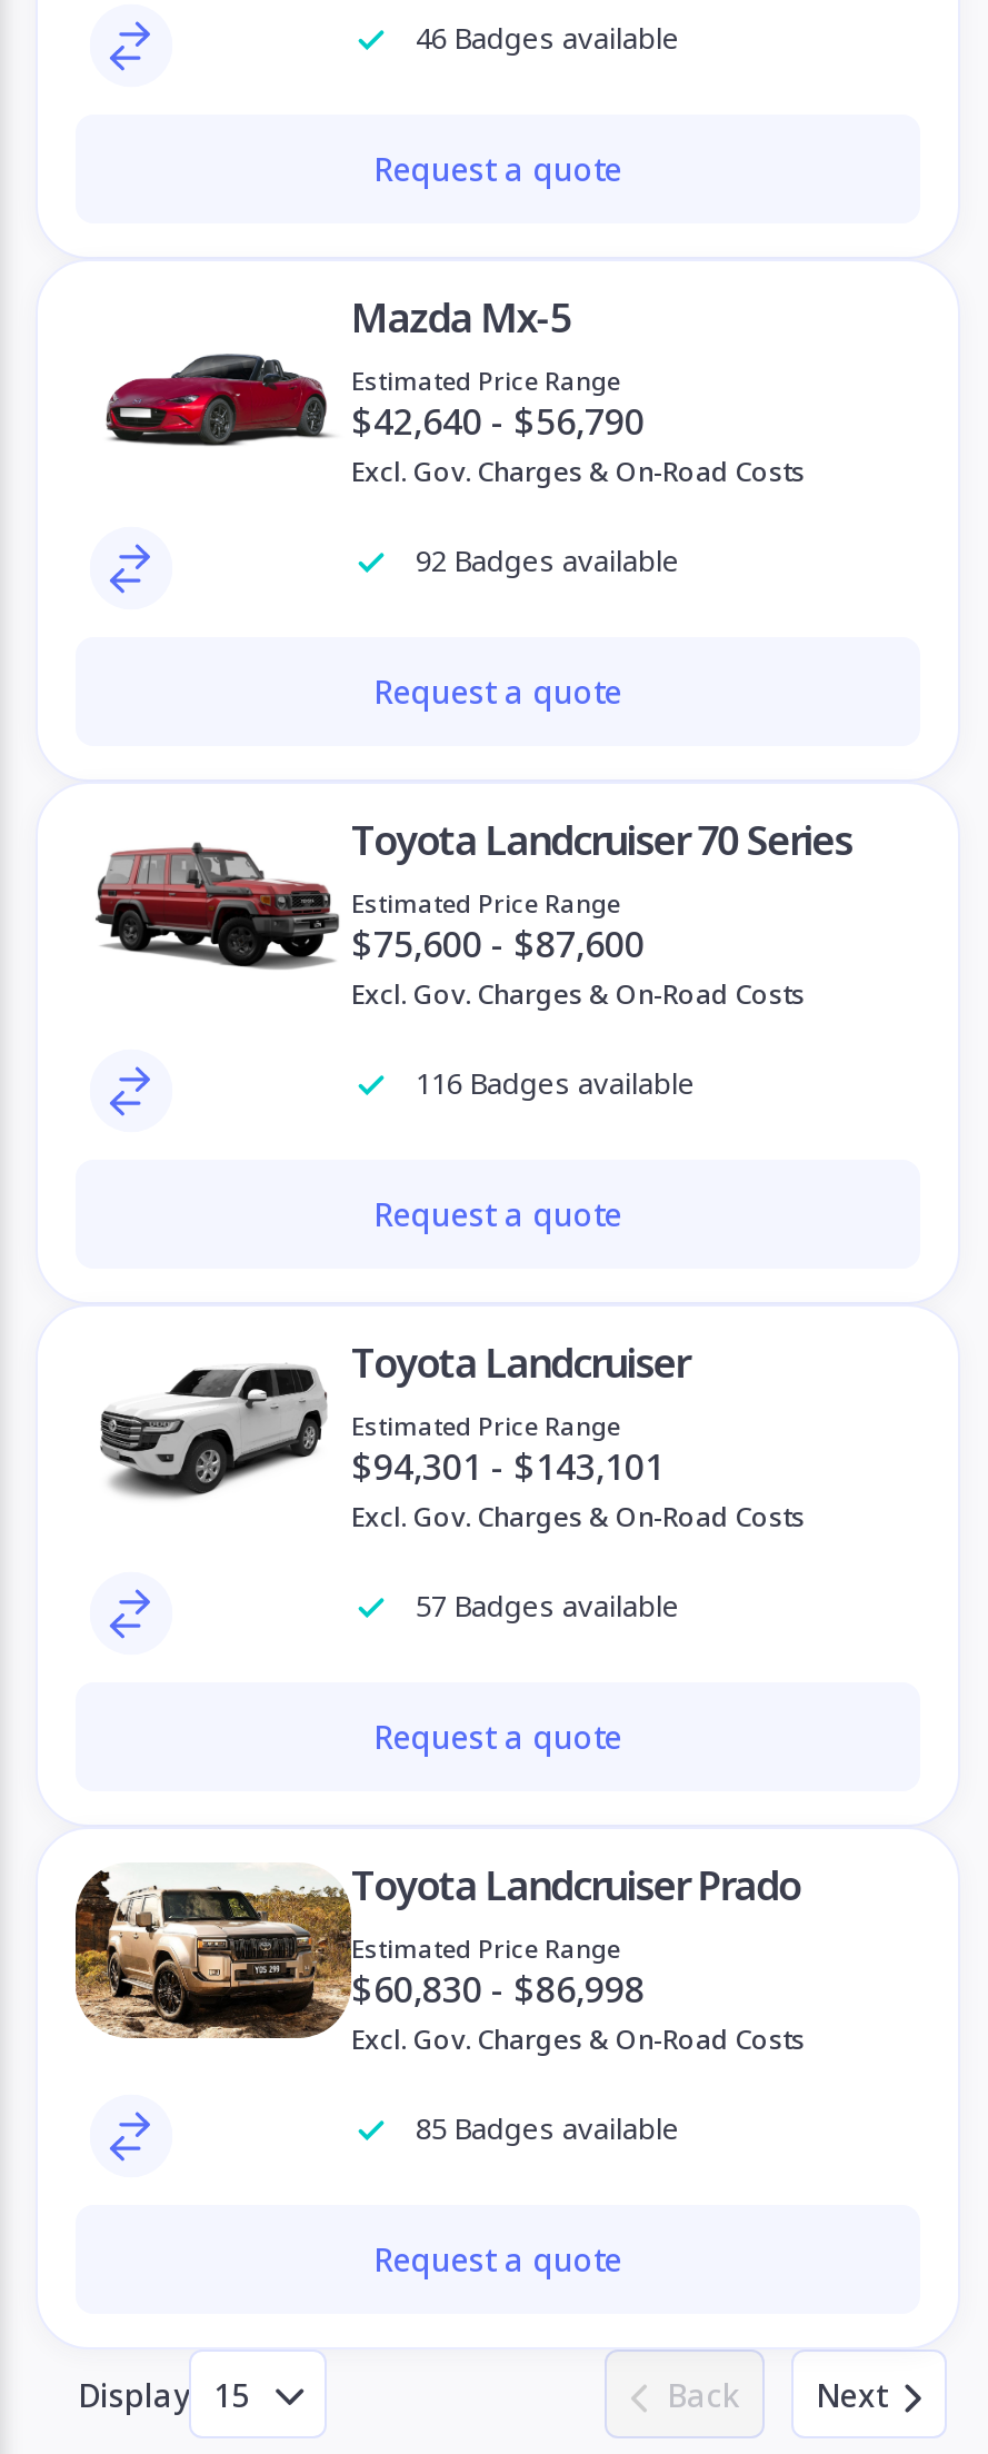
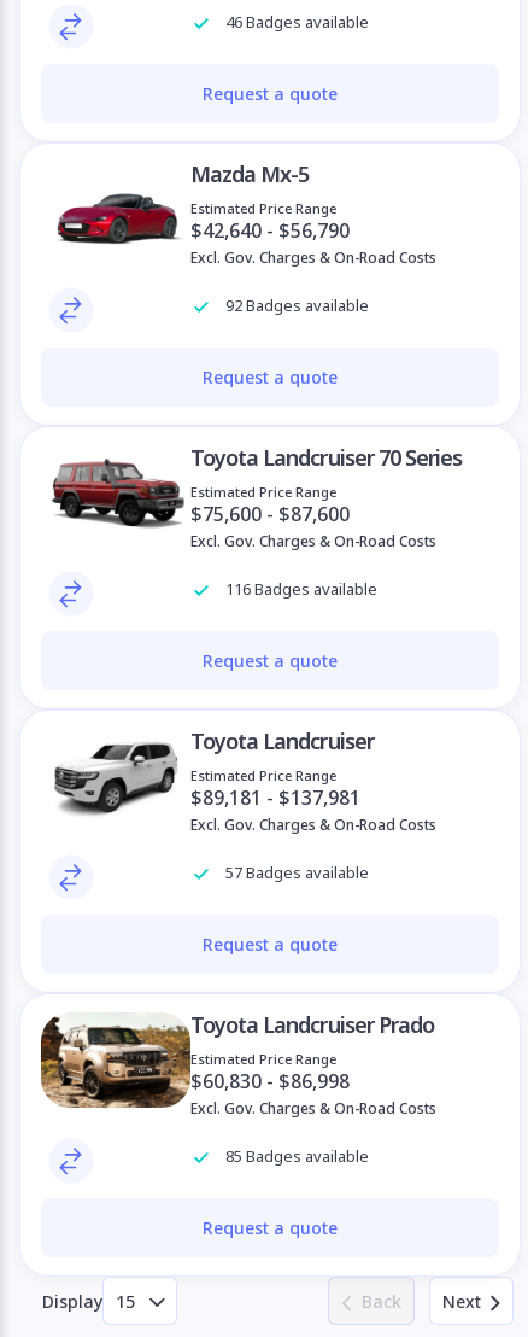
- $94,301 - $143,101
+ $89,181 - $137,981
